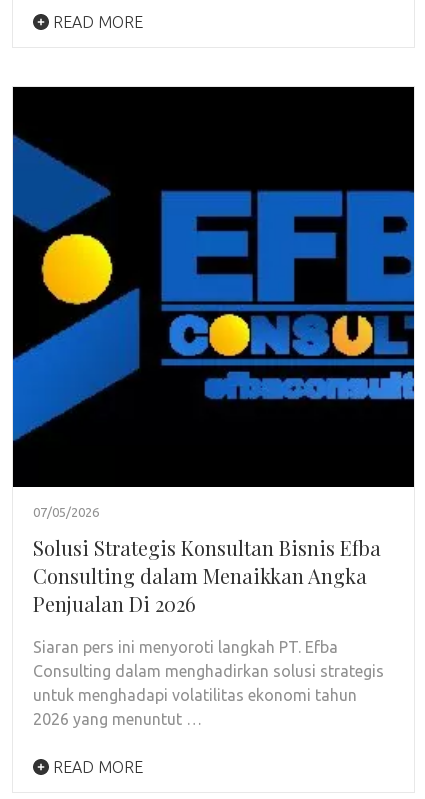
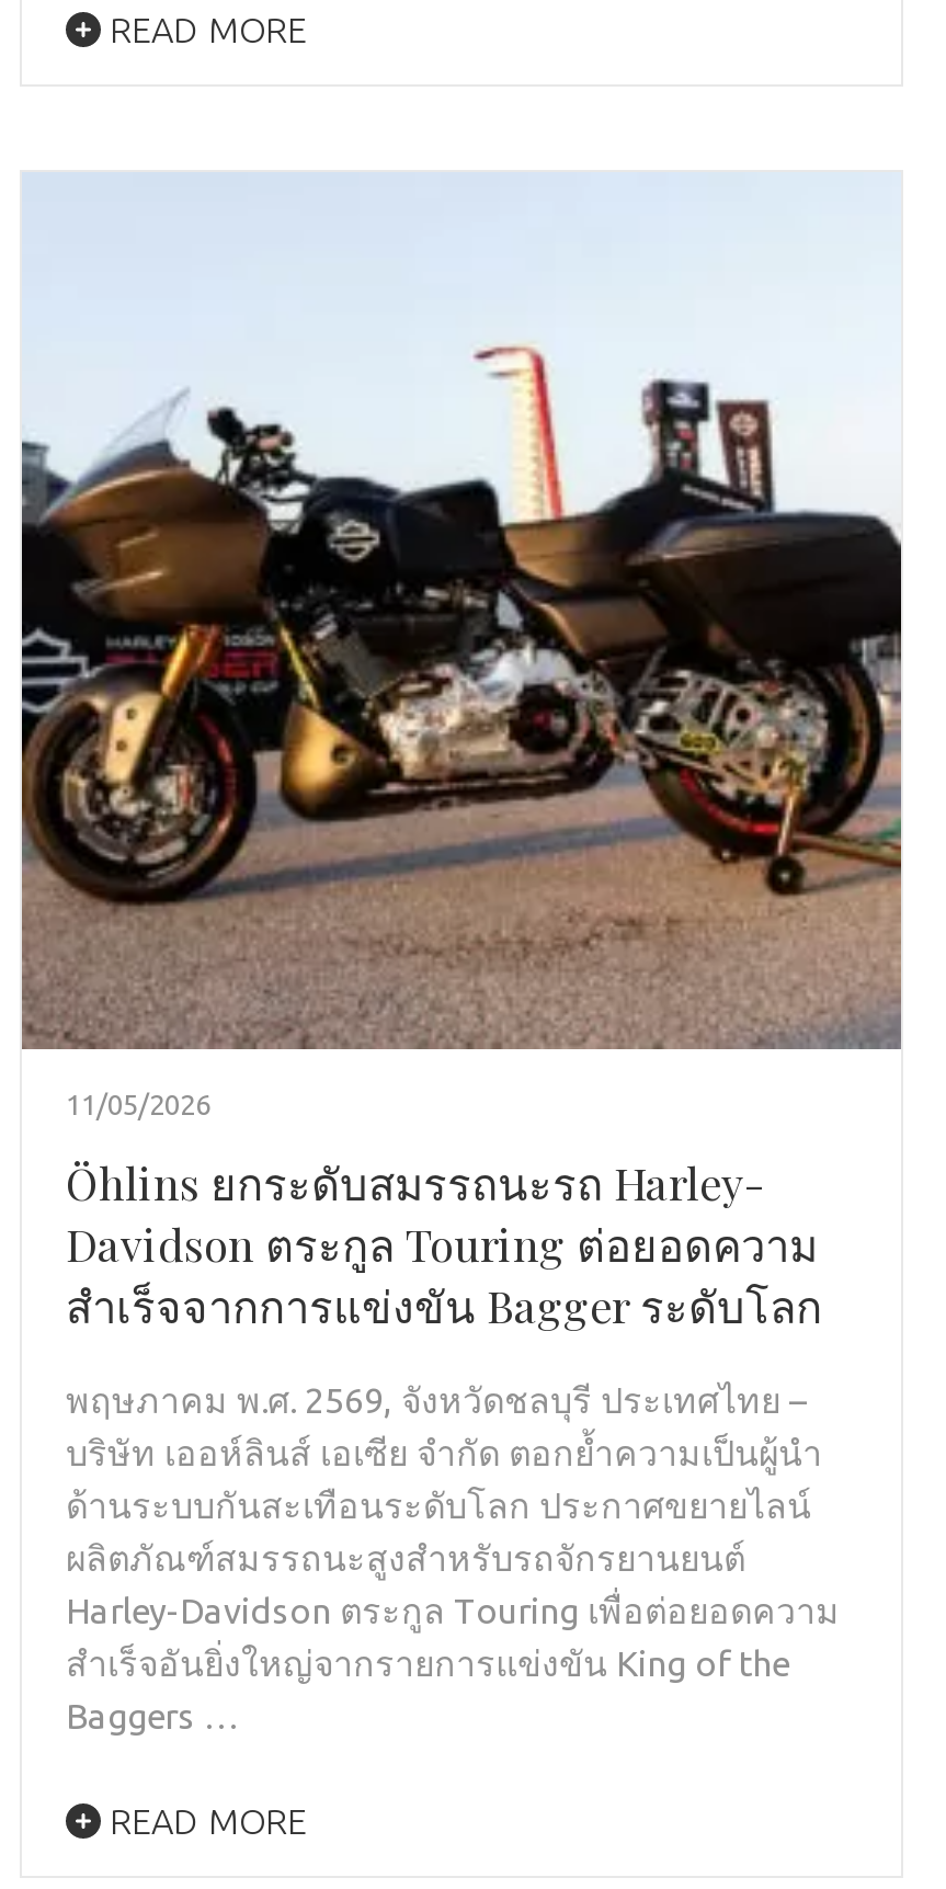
- [image]
- 07/05/2026
+ [image]
+ 11/05/2026

- Solusi Strategis Konsultan Bisnis Efba
- Consulting dalam Menaikkan Angka
- Penjualan Di 2026
+ Öhlins ยกระดับสมรรถนะรถ Harley-
+ Davidson ตระกูล Touring ต่อยอดความ
+ สำเร็จจากการแข่งขัน Bagger ระดับโลก

- Siaran pers ini menyoroti langkah PT. Efba
- Consulting dalam menghadirkan solusi strategis
- untuk menghadapi volatilitas ekonomi tahun
- 2026 yang menuntut …
+ พฤษภาคม พ.ศ. 2569, จังหวัดชลบุรี ประเทศไทย –
+ บริษัท เออห์ลินส์ เอเซีย จำกัด ตอกย้ำความเป็นผู้นำ
+ ด้านระบบกันสะเทือนระดับโลก ประกาศขยายไลน์
+ ผลิตภัณฑ์สมรรถนะสูงสำหรับรถจักรยานยนต์
+ Harley-Davidson ตระกูล Touring เพื่อต่อยอดความ
+ สำเร็จอันยิ่งใหญ่จากรายการแข่งขัน King of the
+ Baggers …
